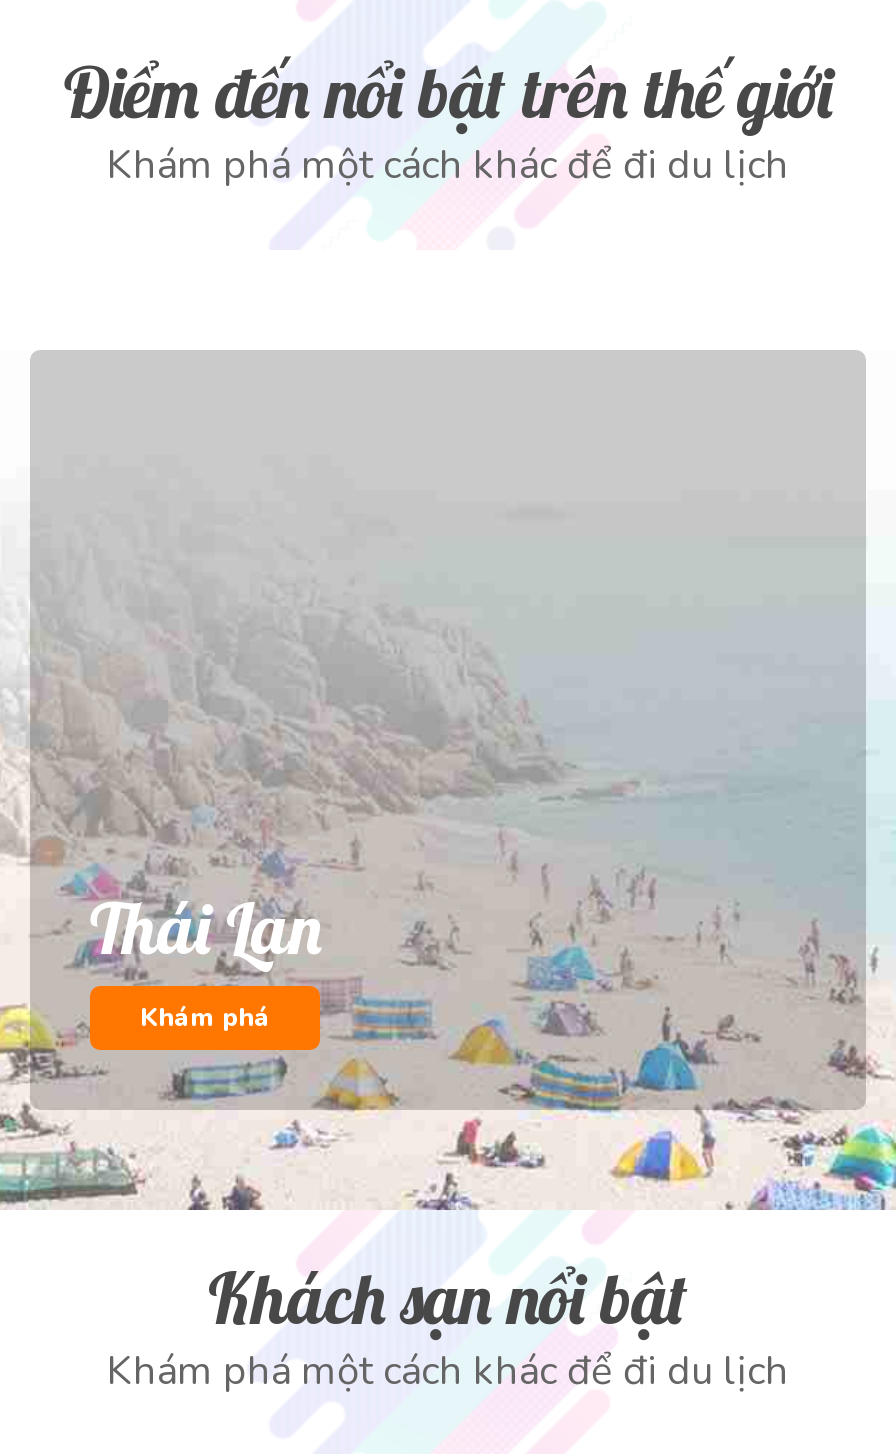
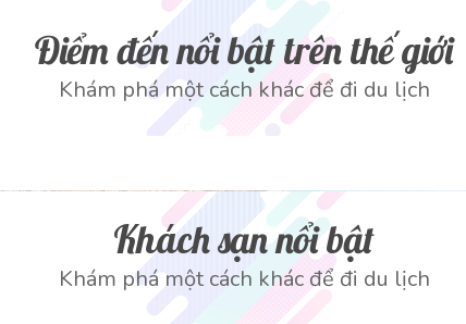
- [image]
- Thái Lan
- Khám phá
